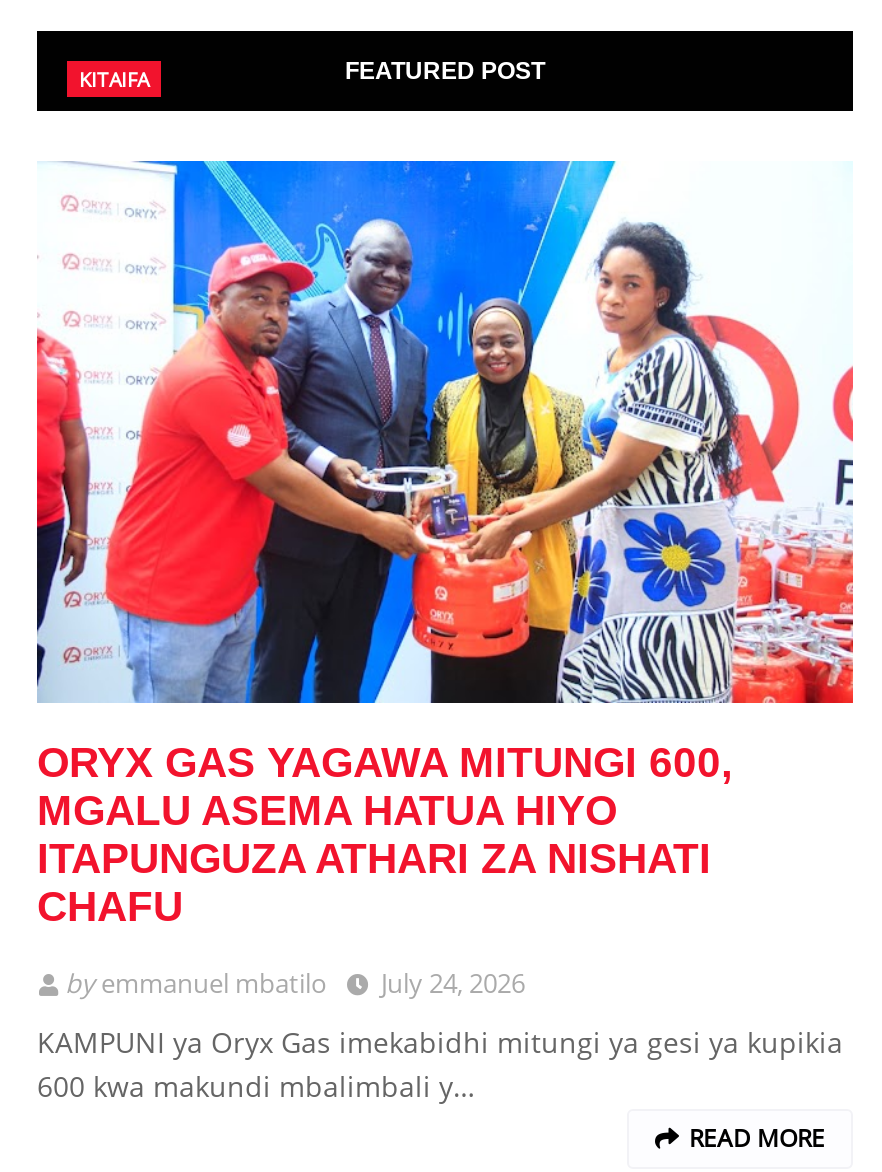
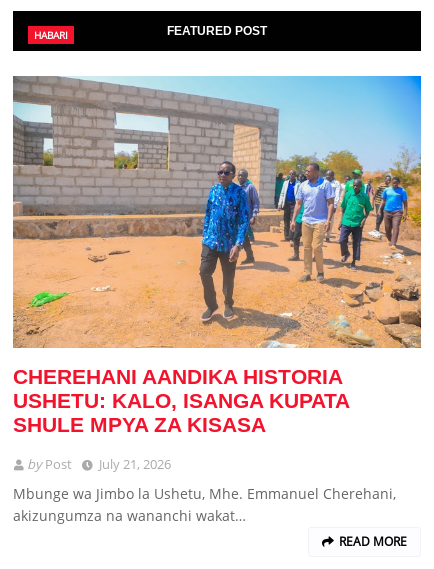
- KITAIFA
+ HABARI

- [image]
- ORYX GAS YAGAWA MITUNGI 600,
- MGALU ASEMA HATUA HIYO
- ITAPUNGUZA ATHARI ZA NISHATI
- CHAFU
+ [image]
+ CHEREHANI AANDIKA HISTORIA
+ USHETU: KALO, ISANGA KUPATA
+ SHULE MPYA ZA KISASA

- byemmanuel mbatilo
- July 24, 2026
+ byPost
+ July 21, 2026

- KAMPUNI ya Oryx Gas imekabidhi mitungi ya gesi ya kupikia
- 600 kwa makundi mbalimbali y…
+ Mbunge wa Jimbo la Ushetu, Mhe. Emmanuel Cherehani,
+ akizungumza na wananchi wakat…
